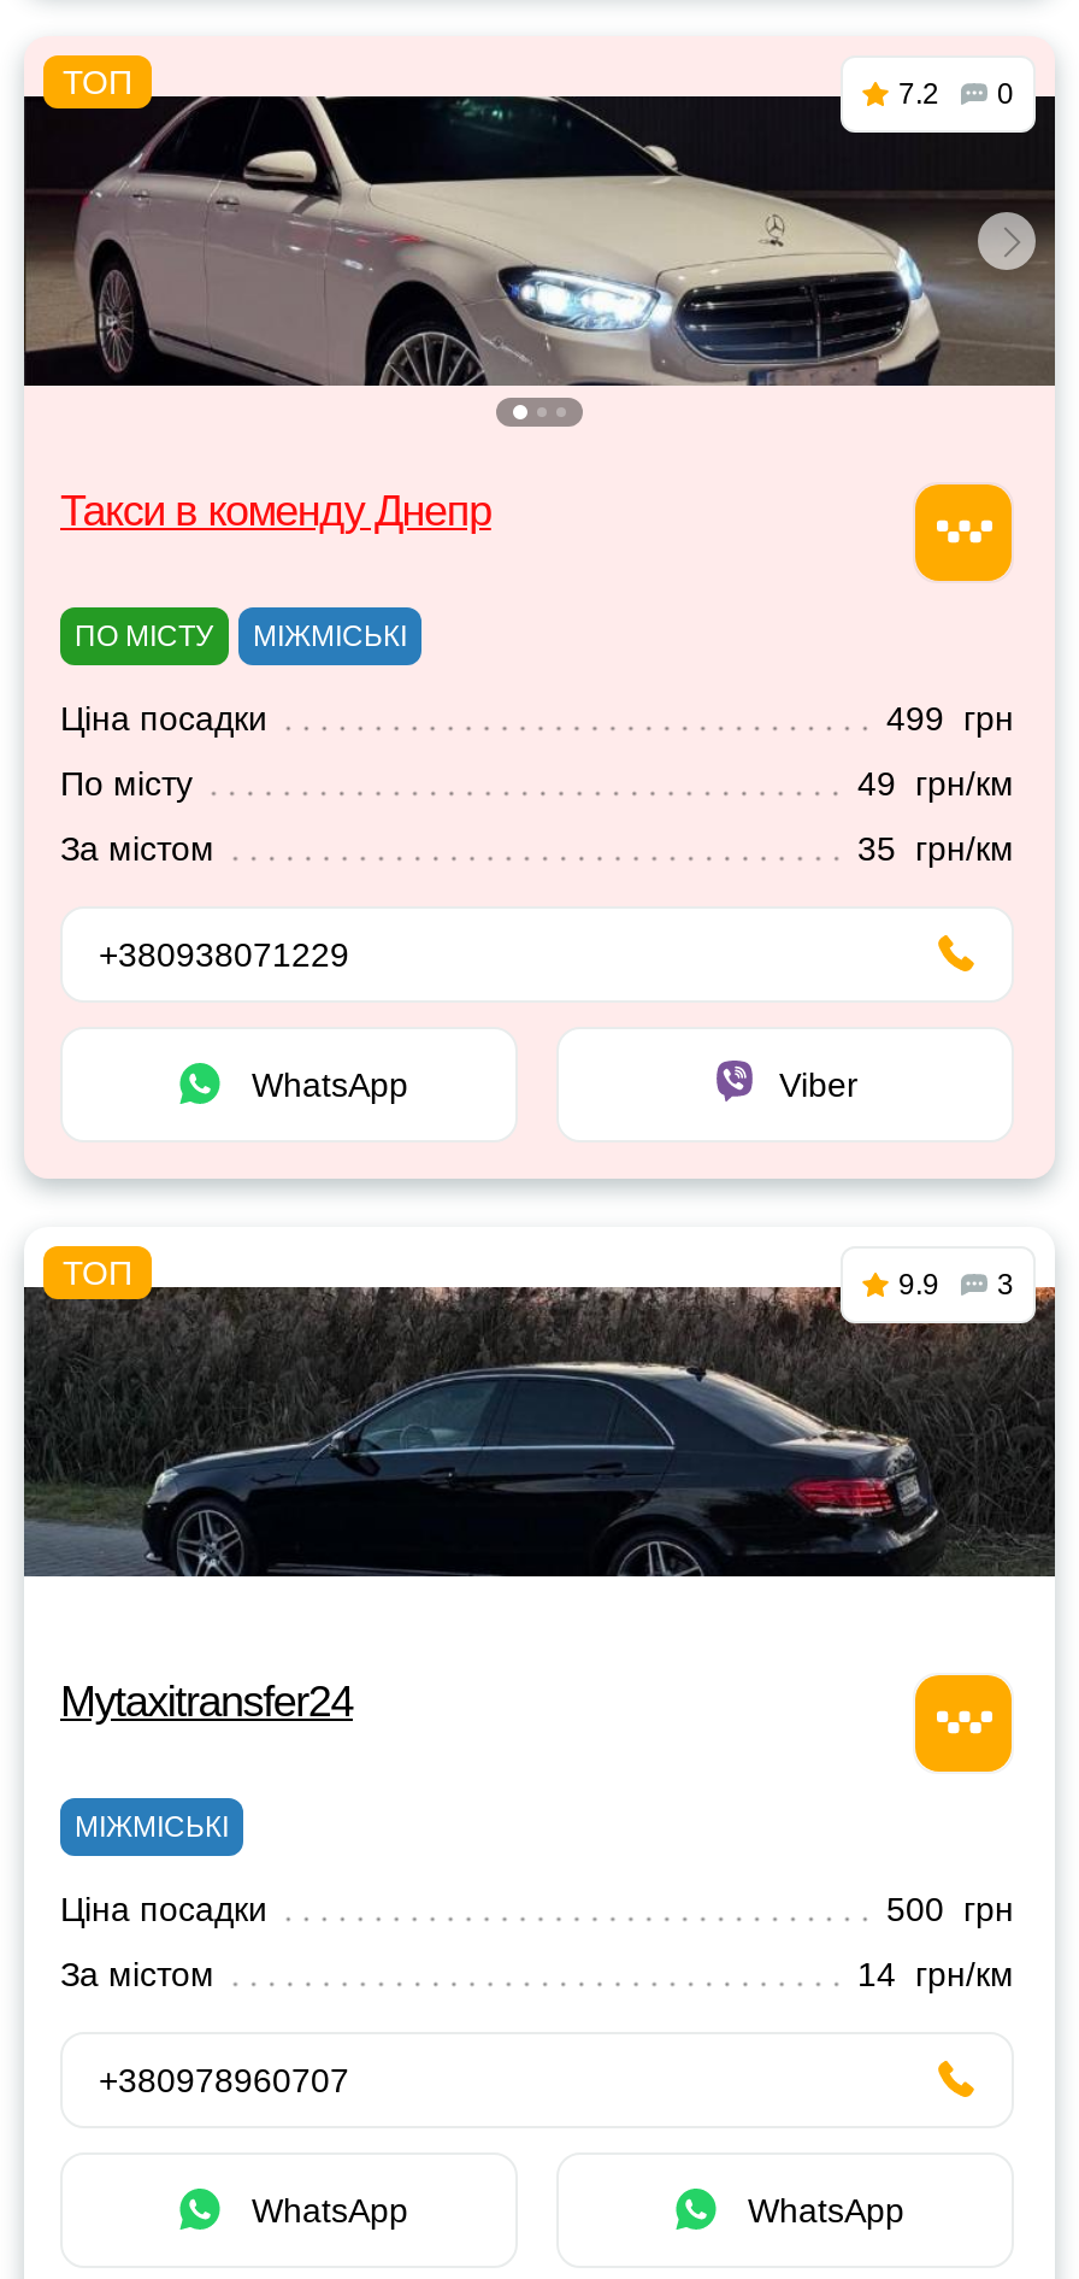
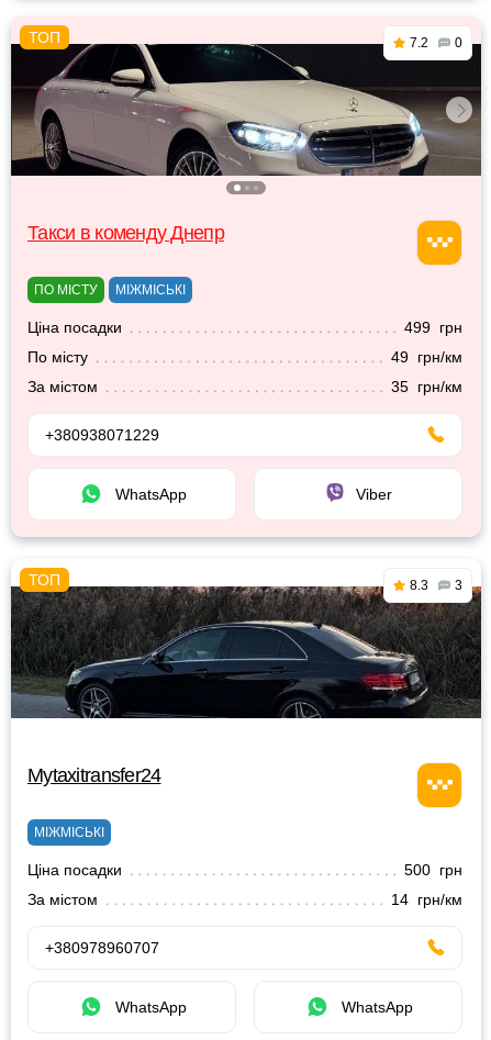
- 9.9 3
+ 8.3 3
